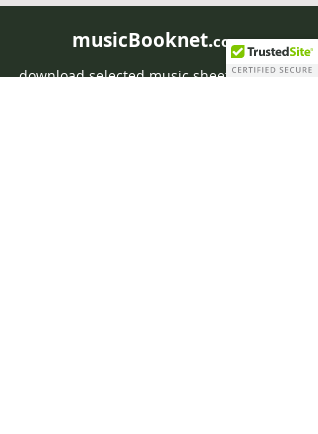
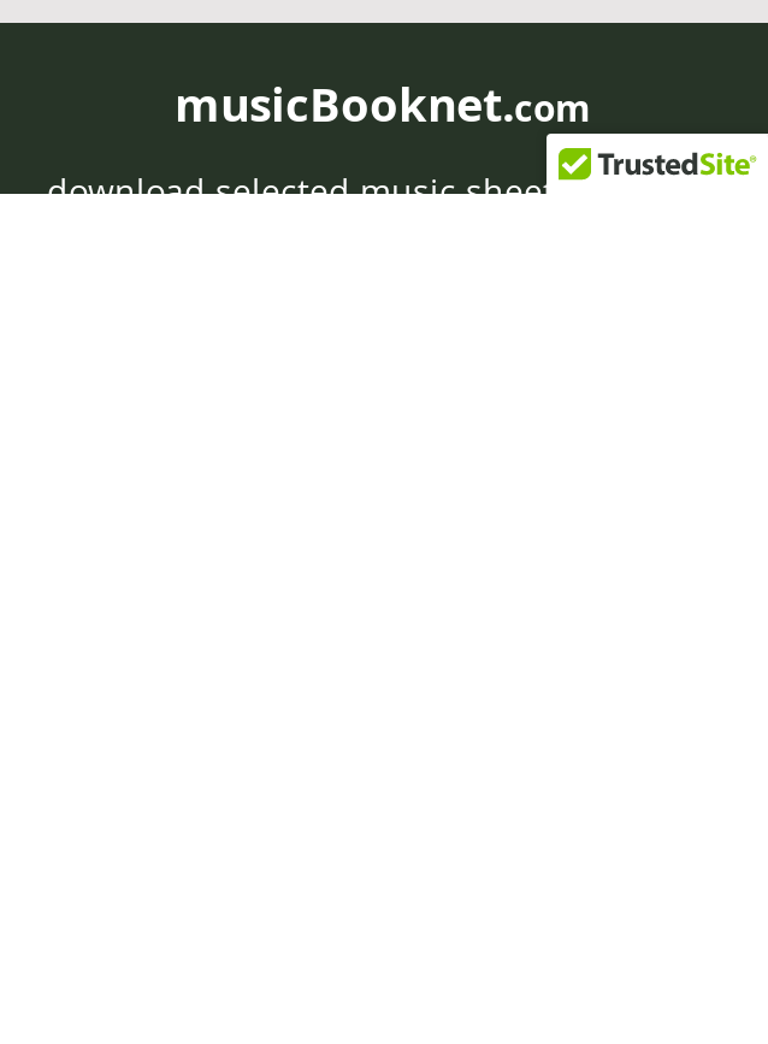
- [image]
+ [image]
